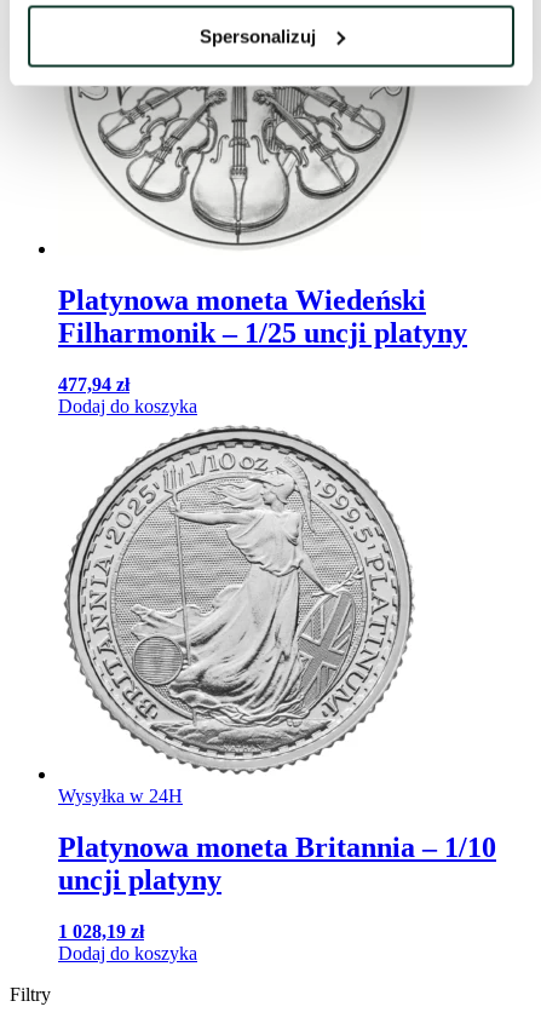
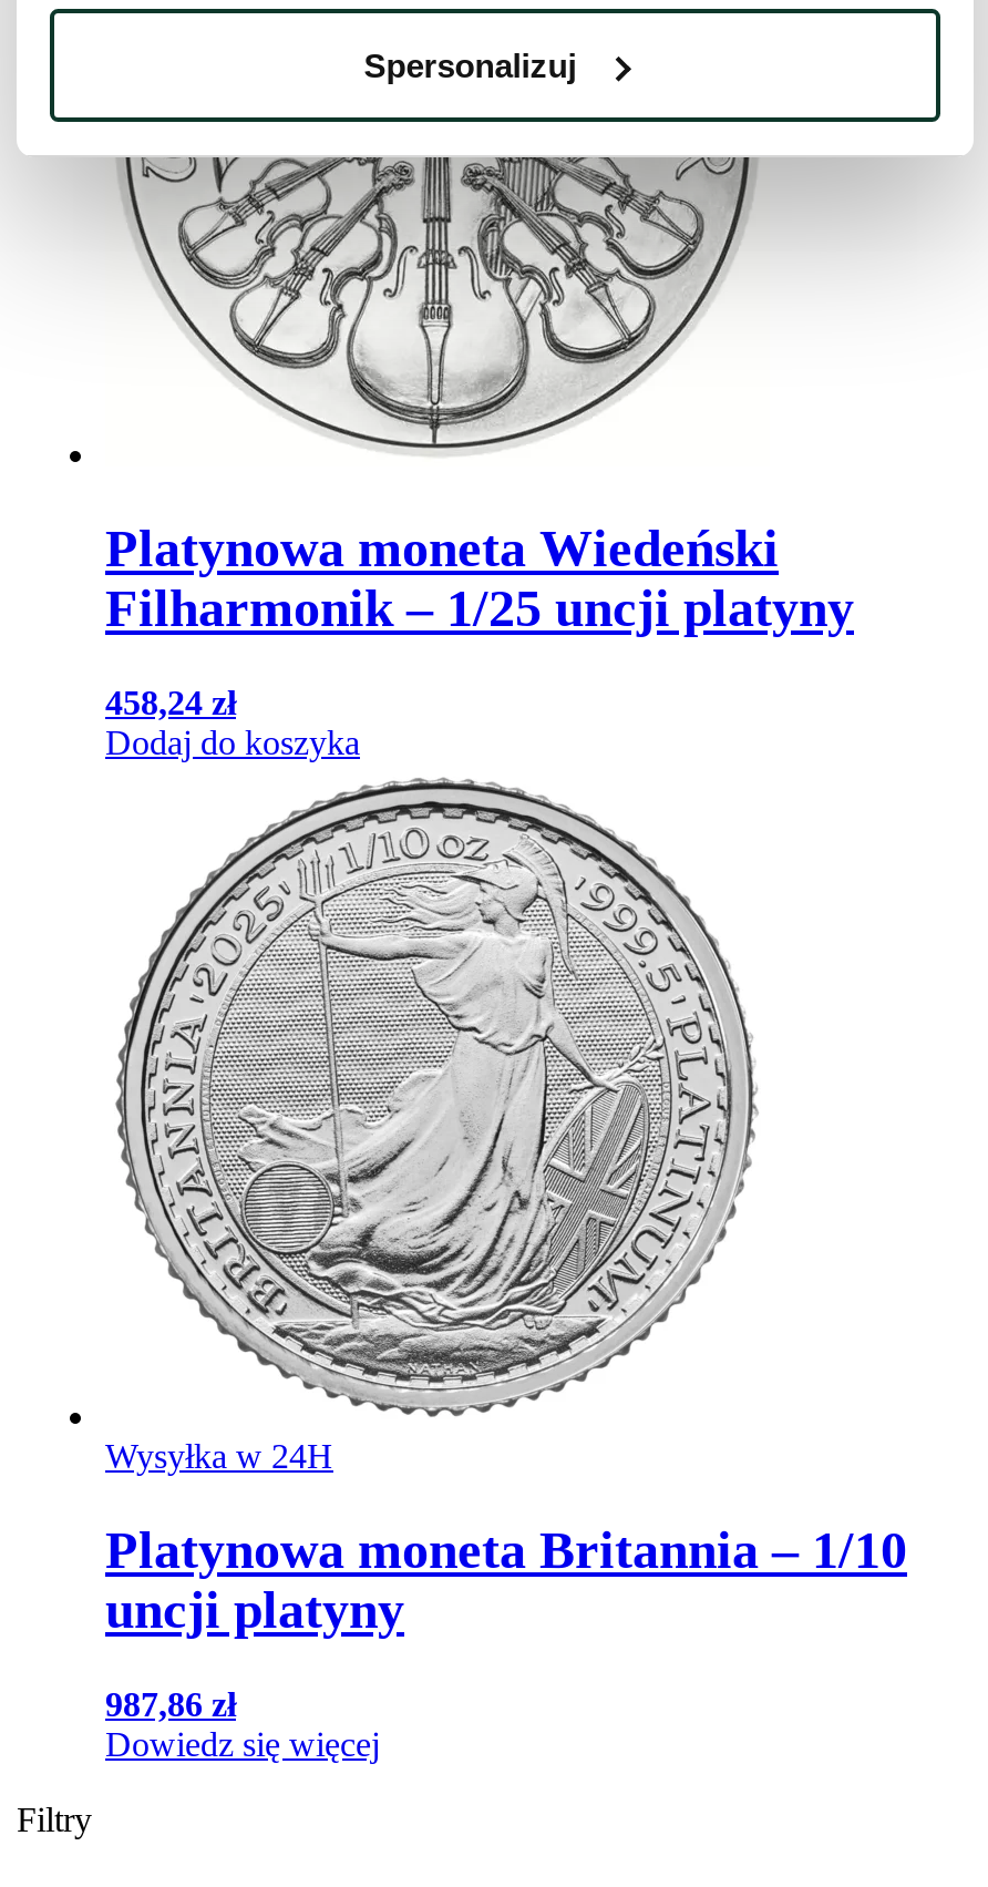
- 477,94 zł
+ 458,24 zł

- 1 028,19 zł
- Dodaj do koszyka
+ 987,86 zł
+ Dowiedz się więcej
